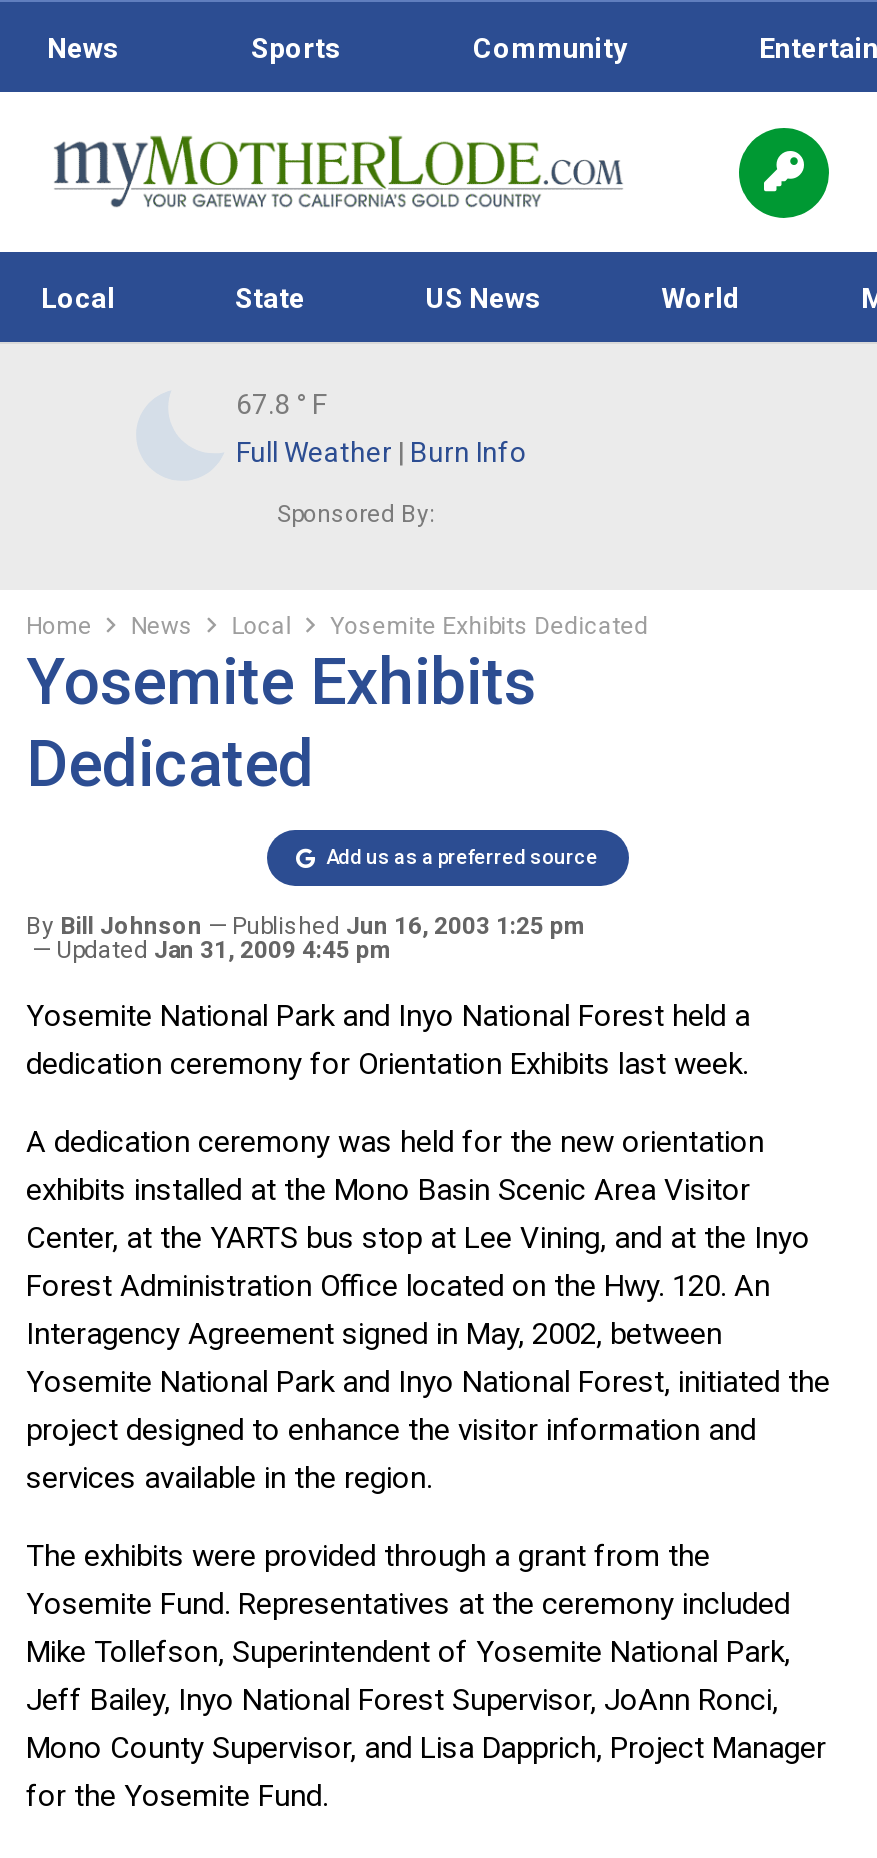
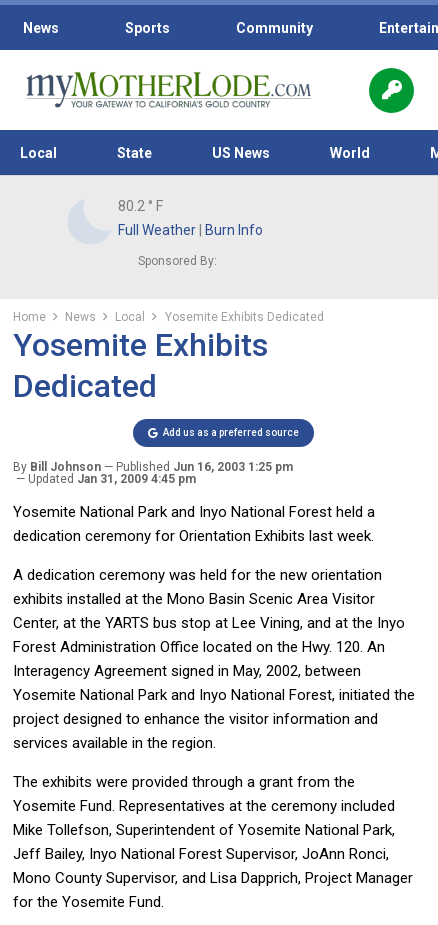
- 67.8 ° F
+ 80.2 ° F
